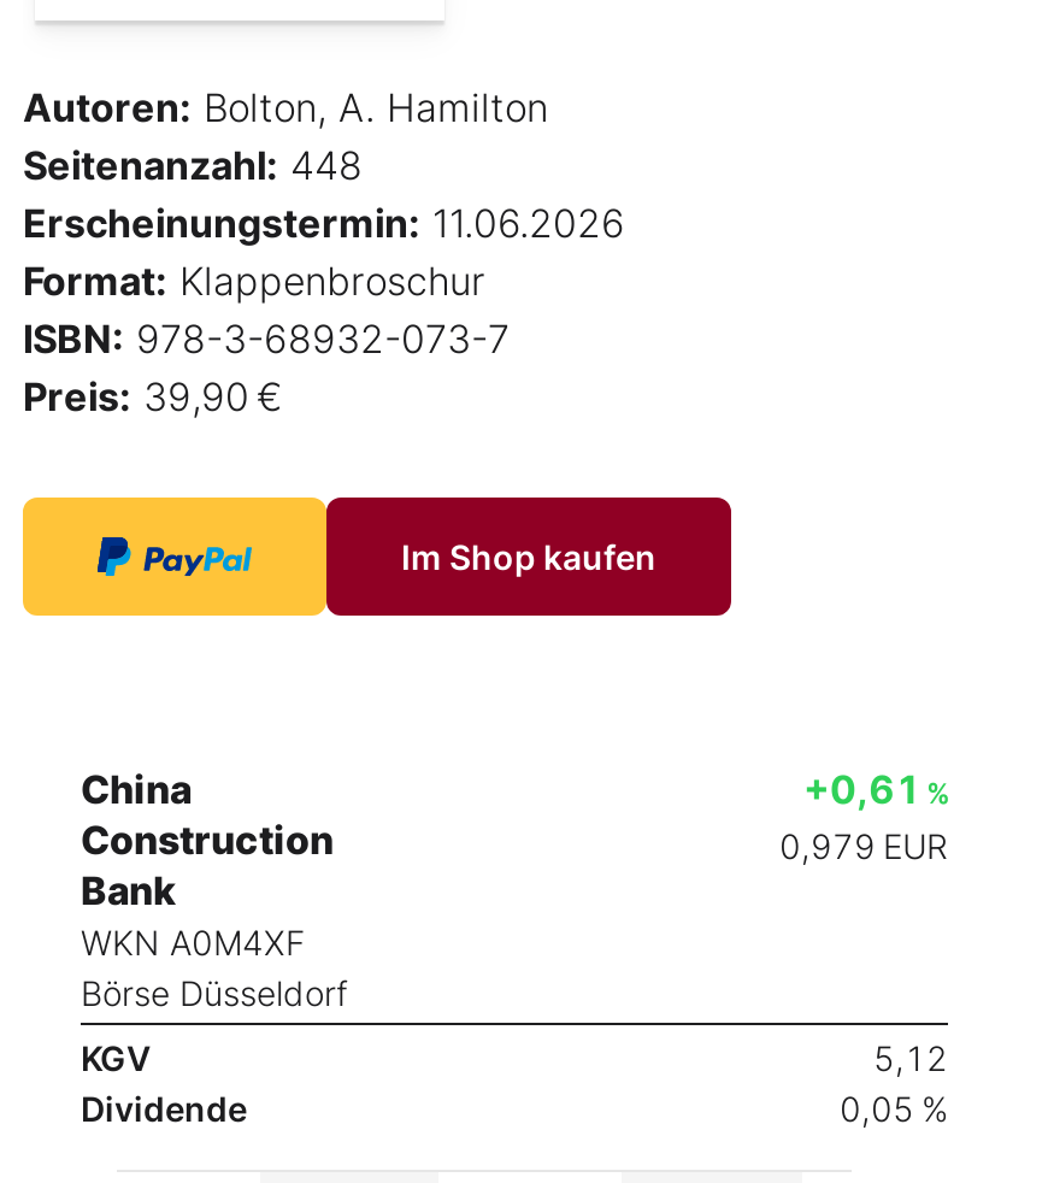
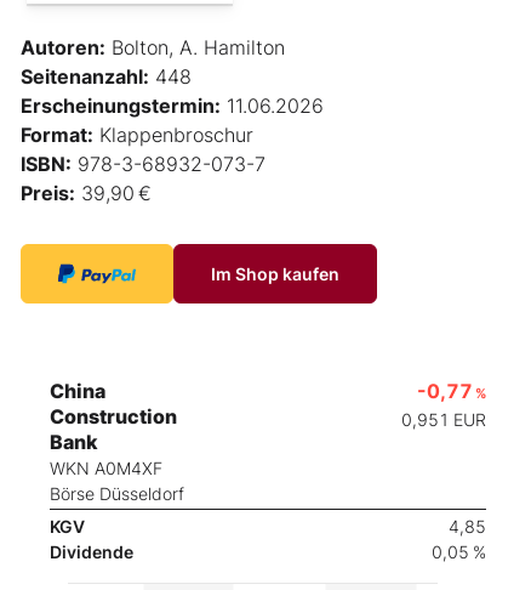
- +0,61 %
+ -0,77 %

- 0,979 EUR
+ 0,951 EUR

- 5,12
+ 4,85
